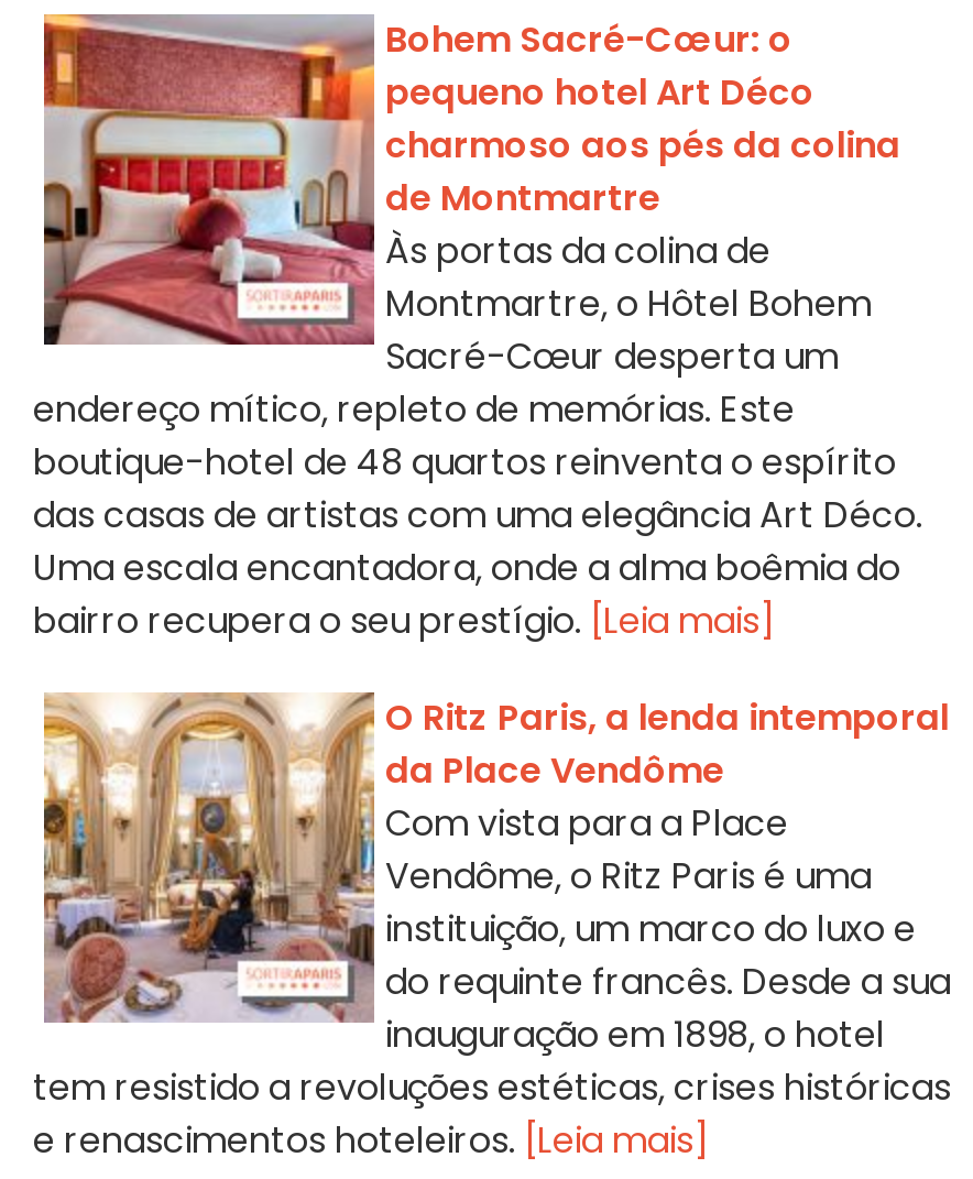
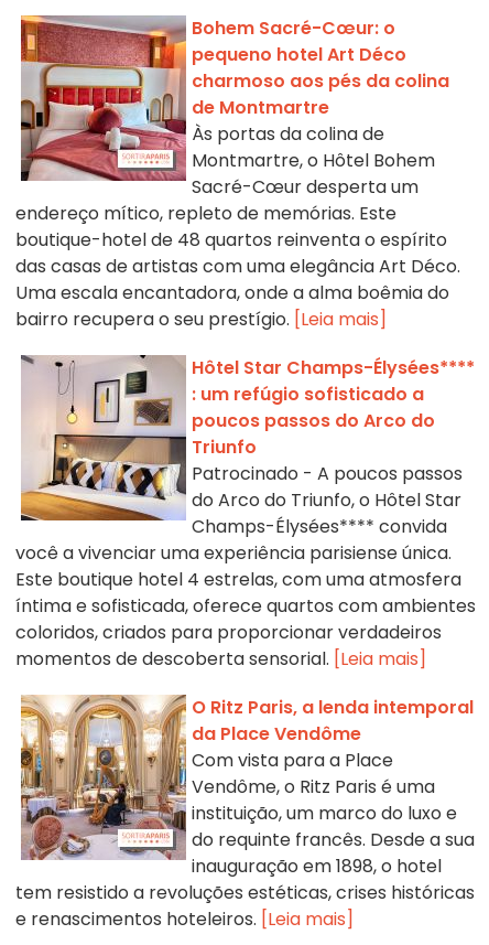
+ [image]
+ Hôtel Star Champs-Élysées****
+ : um refúgio sofisticado a
+ poucos passos do Arco do
+ Triunfo
+ Patrocinado - A poucos passos
+ do Arco do Triunfo, o Hôtel Star
+ Champs-Élysées**** convida
+ você a vivenciar uma experiência parisiense única.
+ Este boutique hotel 4 estrelas, com uma atmosfera
+ íntima e sofisticada, oferece quartos com ambientes
+ coloridos, criados para proporcionar verdadeiros
+ momentos de descoberta sensorial. [Leia mais]
